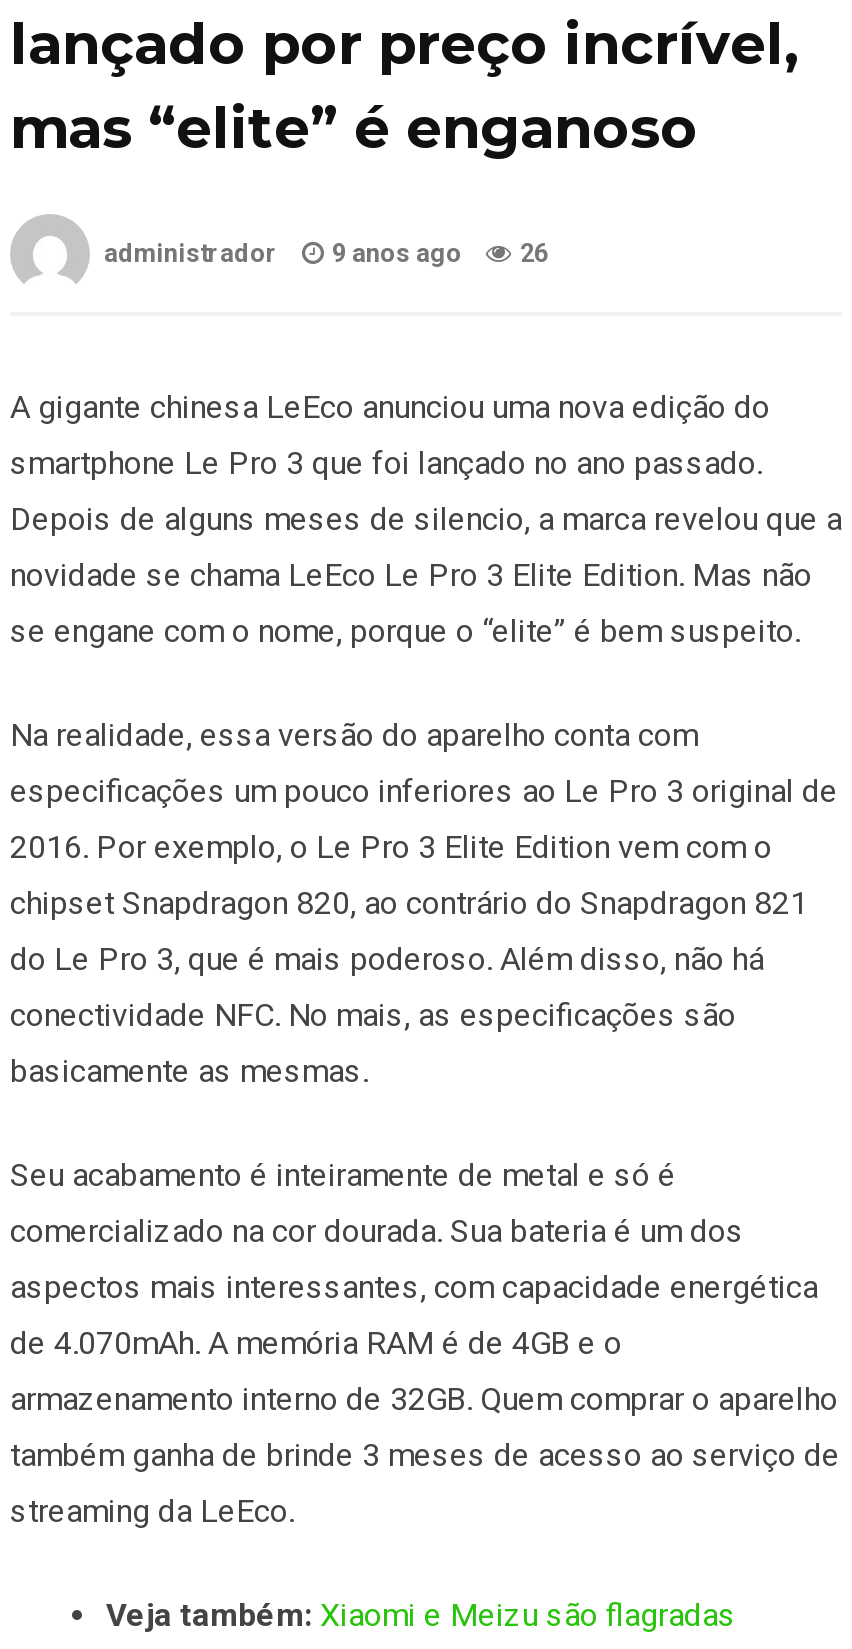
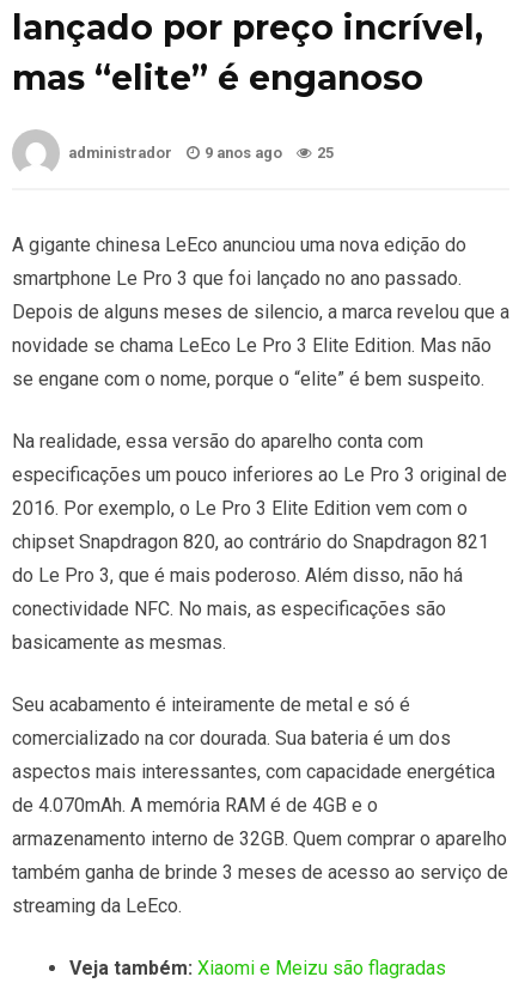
- administrador 9 anos ago 26
+ administrador 9 anos ago 25
